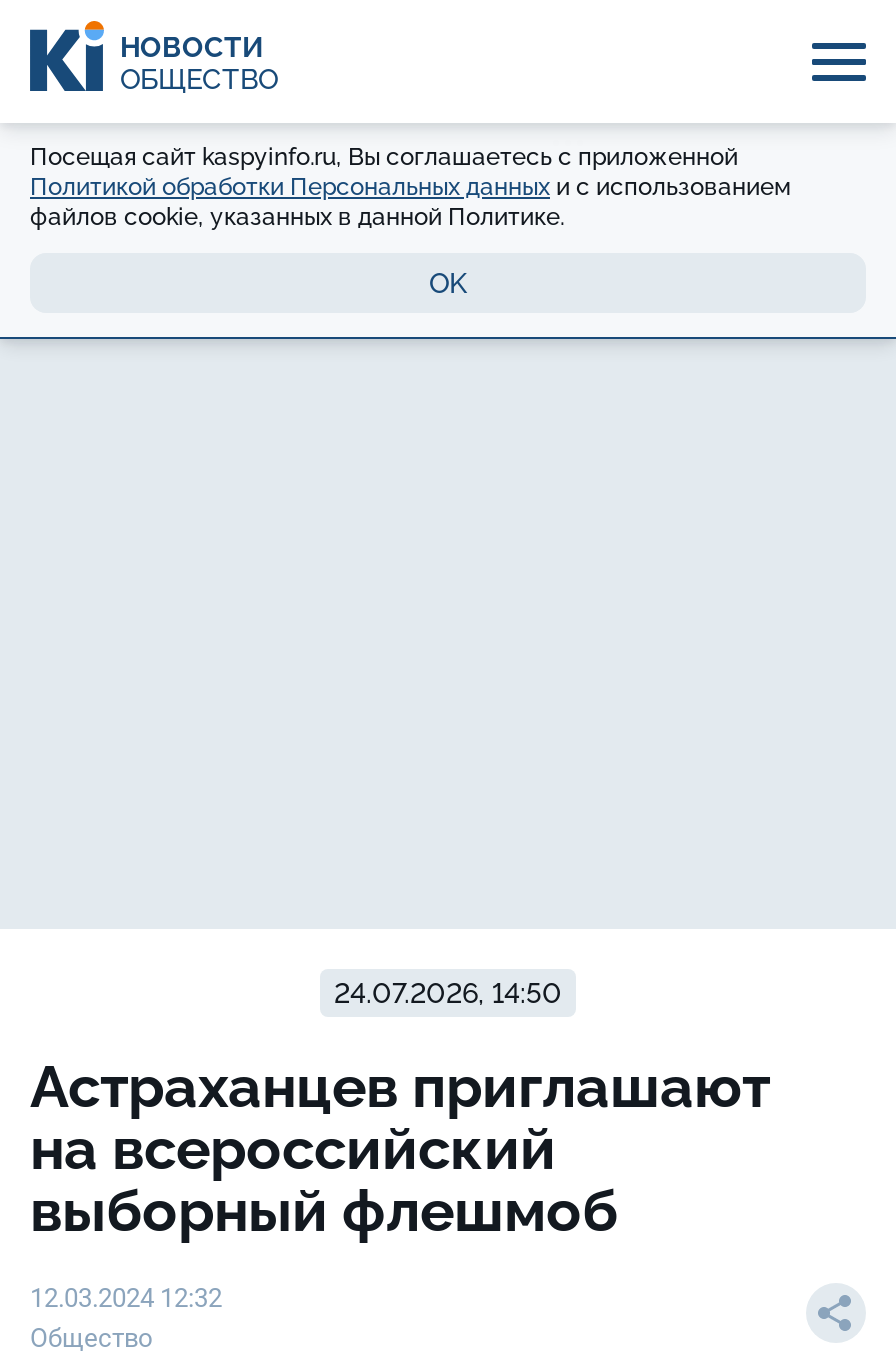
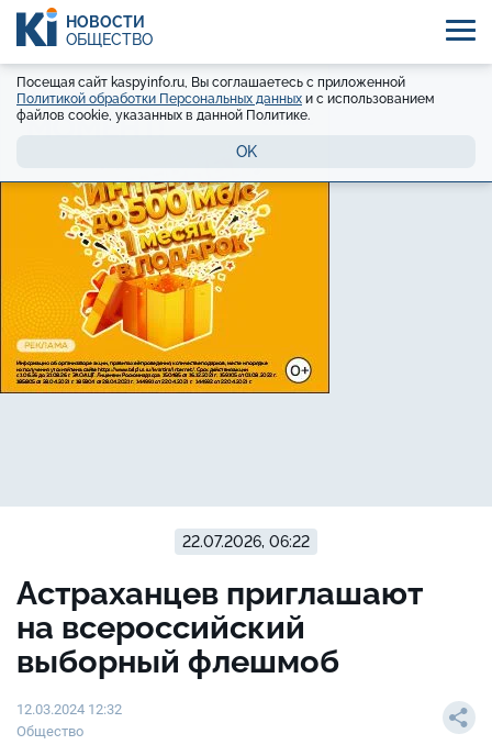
+ [image]

- 24.07.2026, 14:50
+ 22.07.2026, 06:22
